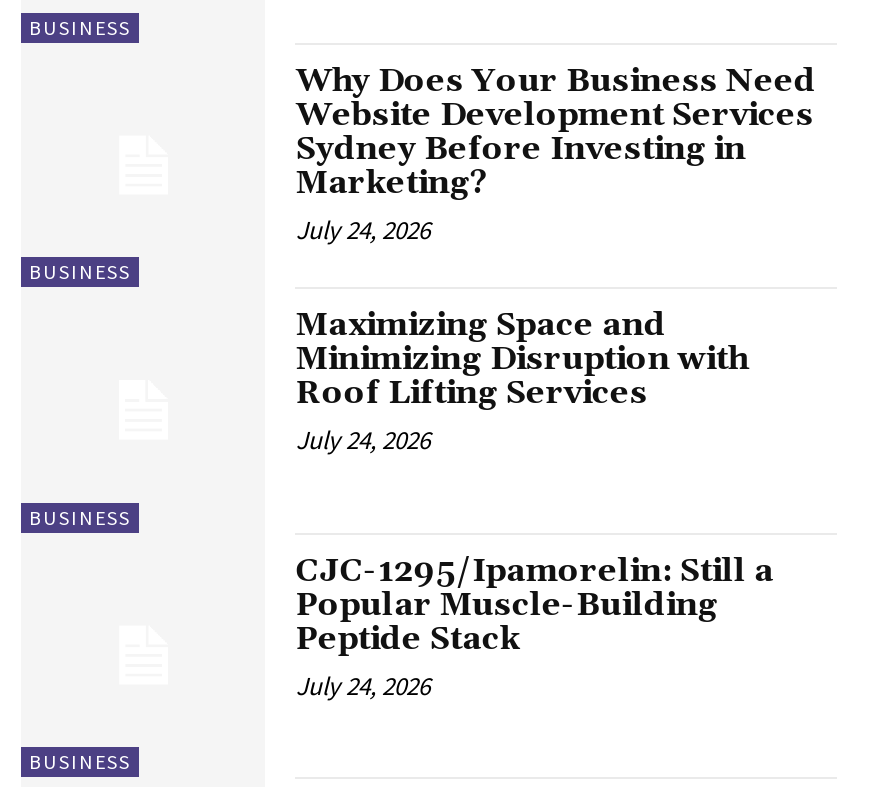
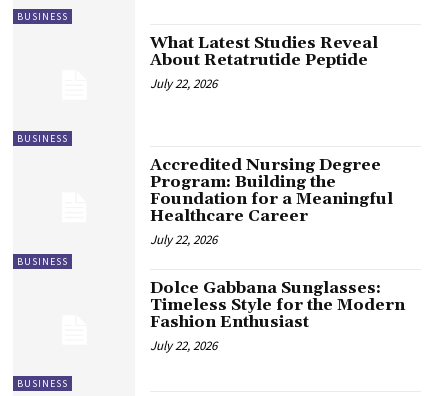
- Why Does Your Business Need
- Website Development Services
- Sydney Before Investing in
- Marketing?
- July 24, 2026
+ What Latest Studies Reveal
+ About Retatrutide Peptide
+ July 22, 2026

- Maximizing Space and
- Minimizing Disruption with
- Roof Lifting Services
- July 24, 2026
+ Accredited Nursing Degree
+ Program: Building the
+ Foundation for a Meaningful
+ Healthcare Career
+ July 22, 2026

- CJC-1295/Ipamorelin: Still a
- Popular Muscle-Building
- Peptide Stack
- July 24, 2026
+ Dolce Gabbana Sunglasses:
+ Timeless Style for the Modern
+ Fashion Enthusiast
+ July 22, 2026
